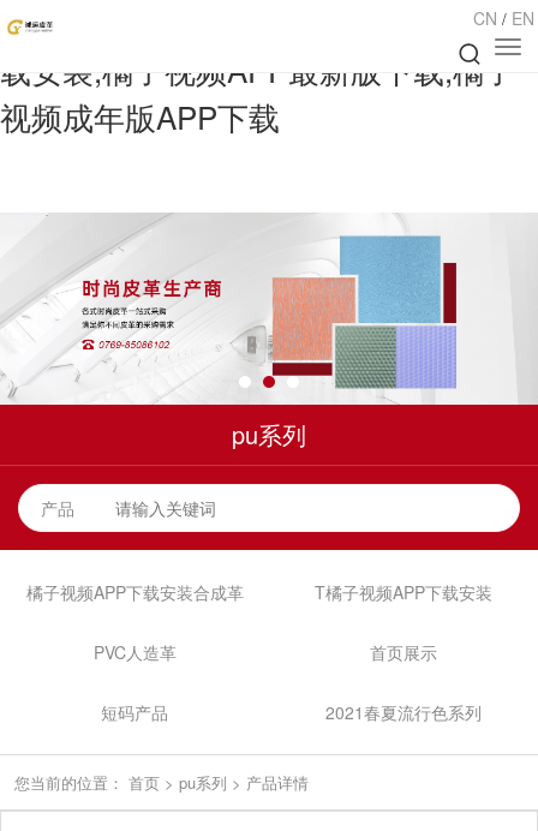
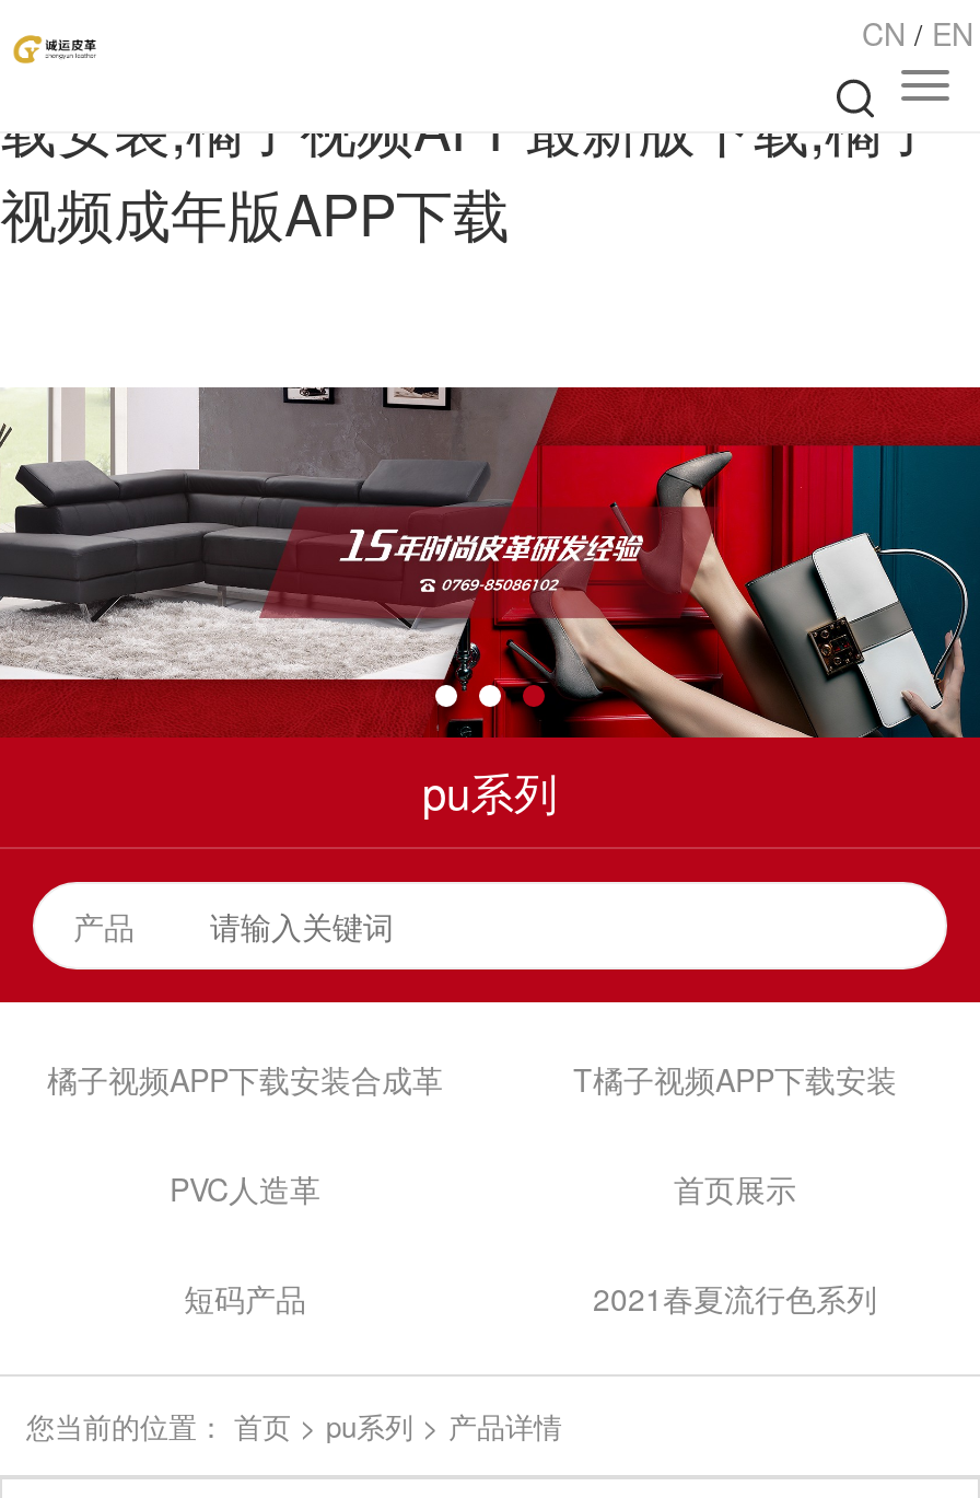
- [image]
+ [image]
